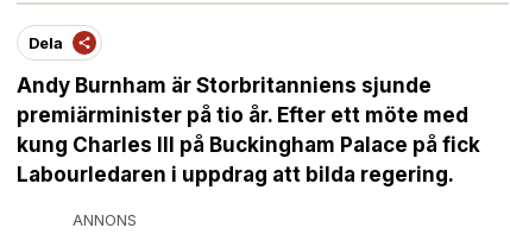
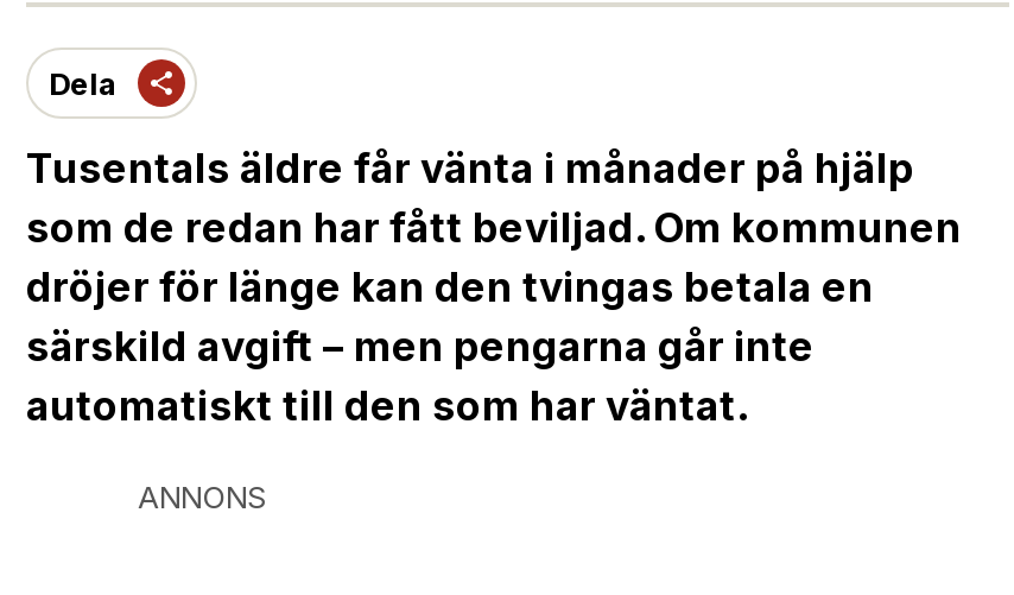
- Andy Burnham är Storbritanniens sjunde
- premiärminister på tio år. Efter ett möte med
- kung Charles III på Buckingham Palace på fick
- Labourledaren i uppdrag att bilda regering.
+ Tusentals äldre får vänta i månader på hjälp
+ som de redan har fått beviljad. Om kommunen
+ dröjer för länge kan den tvingas betala en
+ särskild avgift – men pengarna går inte
+ automatiskt till den som har väntat.
